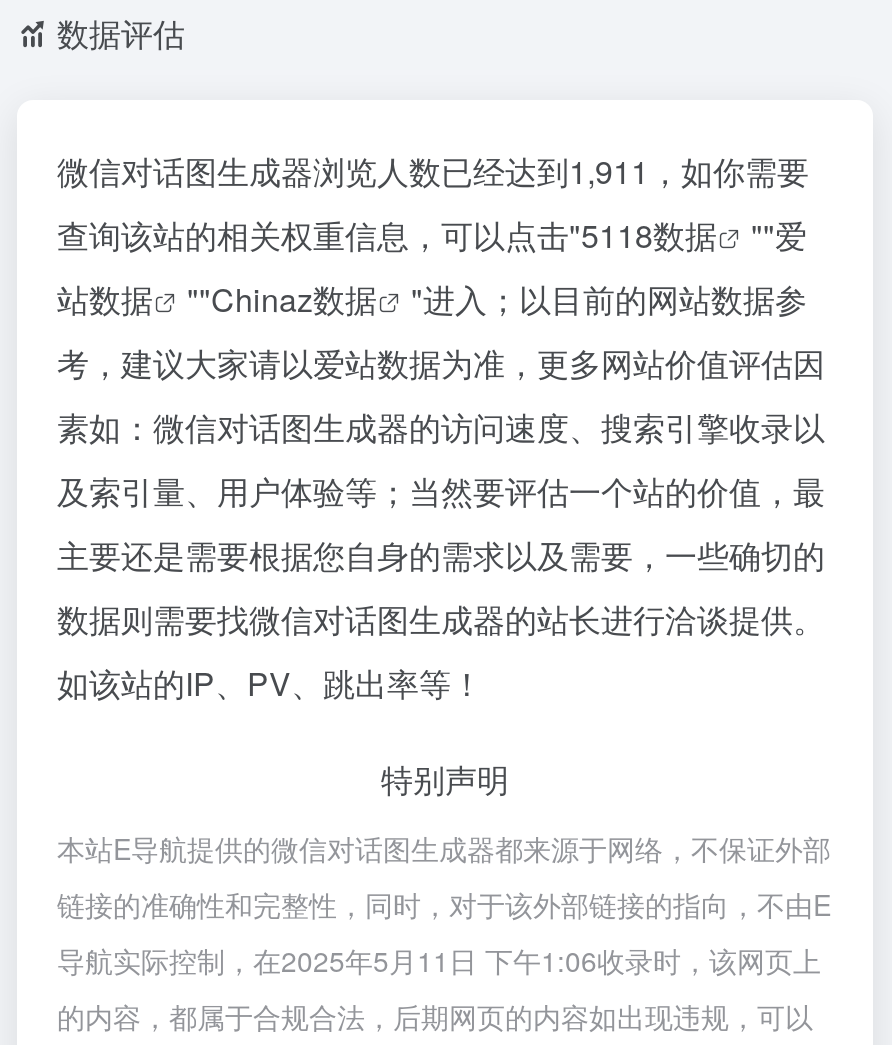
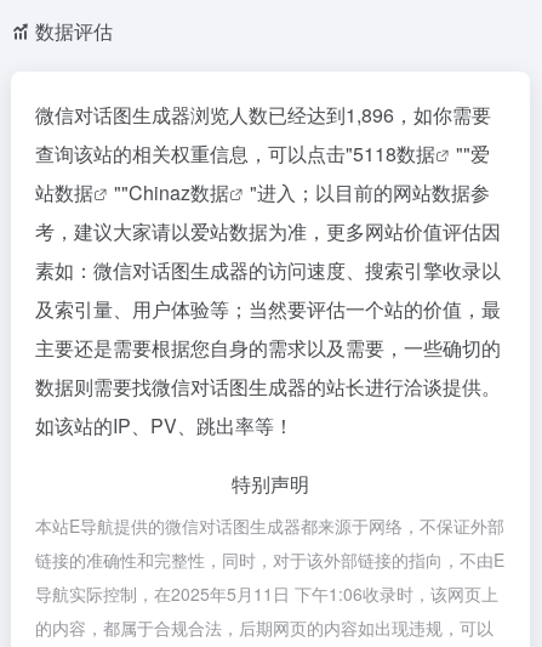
- 微信对话图生成器浏览人数已经达到1,911，如你需要
+ 微信对话图生成器浏览人数已经达到1,896，如你需要
